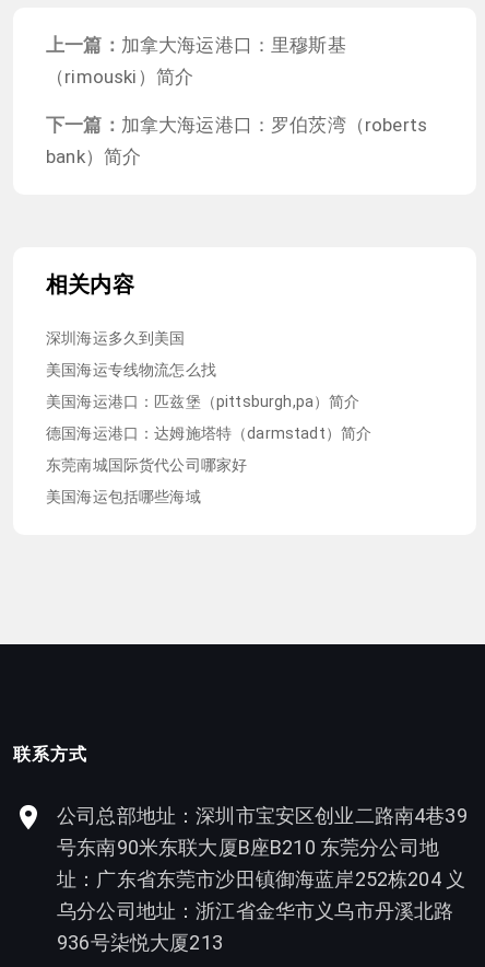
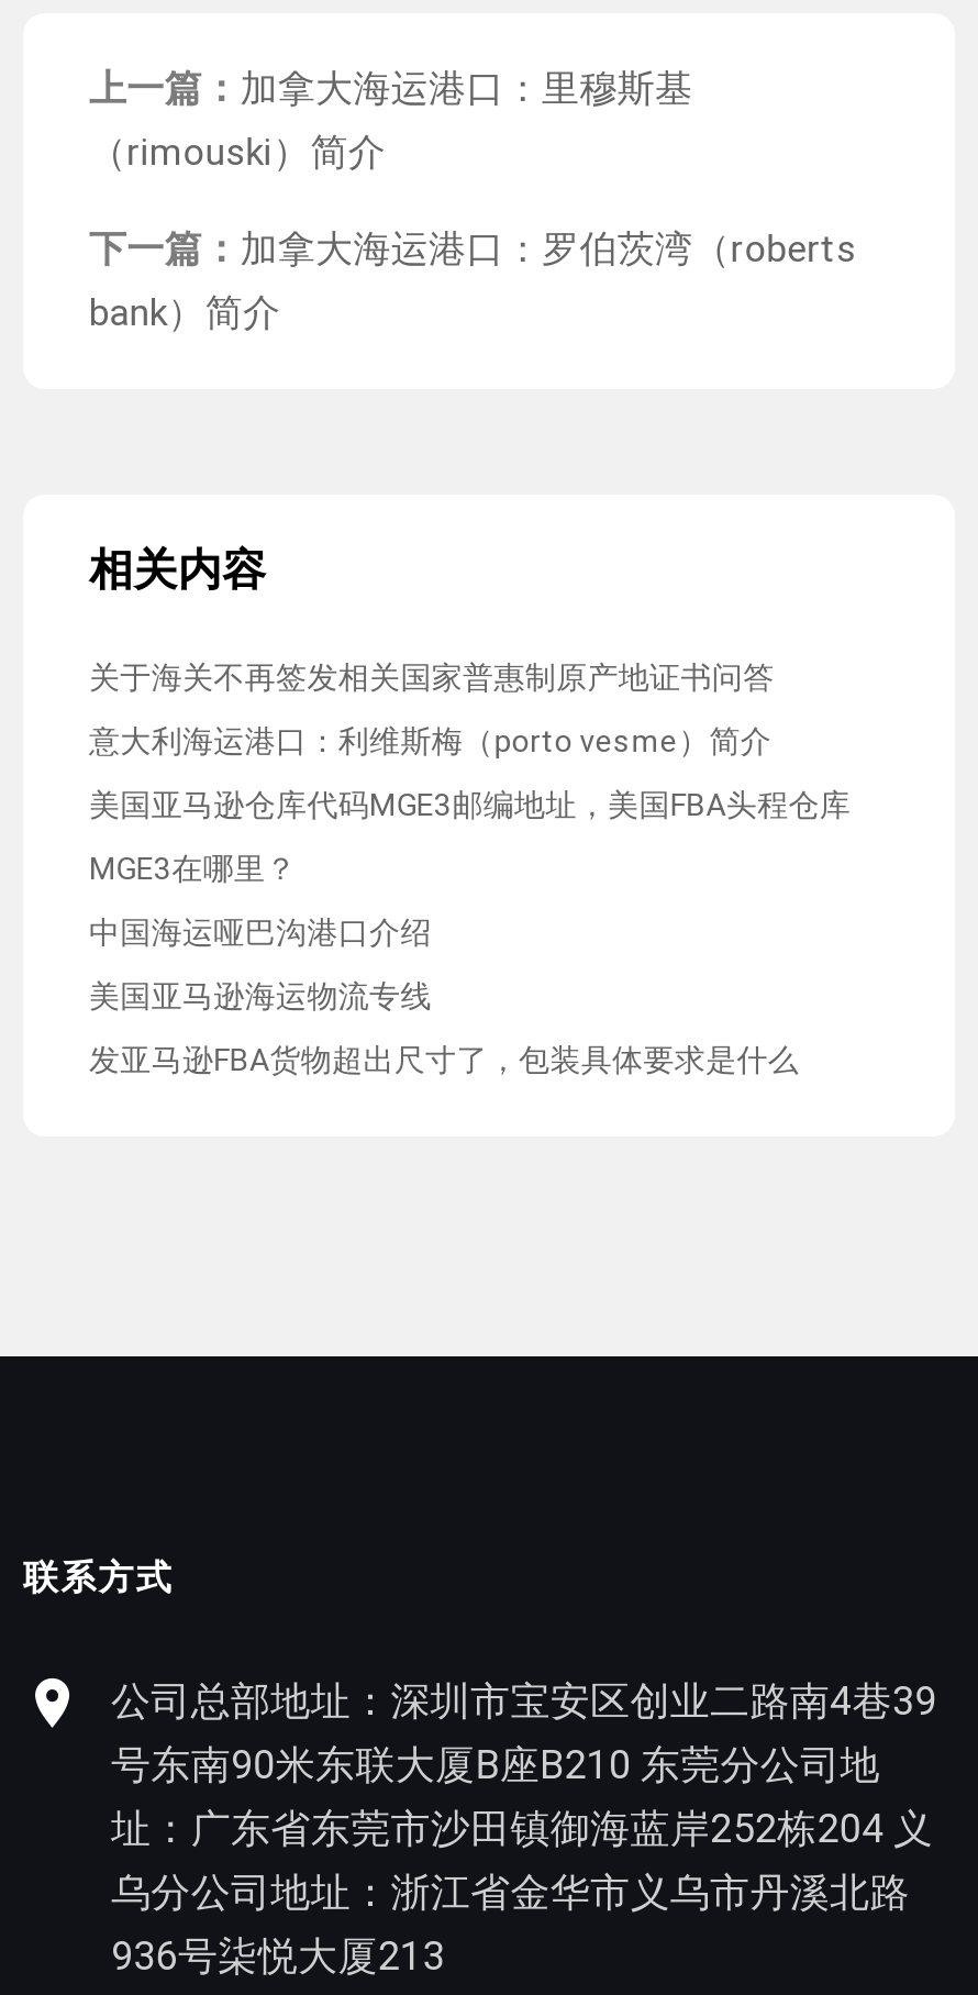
- 深圳海运多久到美国
- 美国海运专线物流怎么找
- 美国海运港口：匹兹堡（pittsburgh,pa）简介
- 德国海运港口：达姆施塔特（darmstadt）简介
- 东莞南城国际货代公司哪家好
- 美国海运包括哪些海域
+ 关于海关不再签发相关国家普惠制原产地证书问答
+ 意大利海运港口：利维斯梅（porto vesme）简介
+ 美国亚马逊仓库代码MGE3邮编地址，美国FBA头程仓库
+ MGE3在哪里？
+ 中国海运哑巴沟港口介绍
+ 美国亚马逊海运物流专线
+ 发亚马逊FBA货物超出尺寸了，包装具体要求是什么
